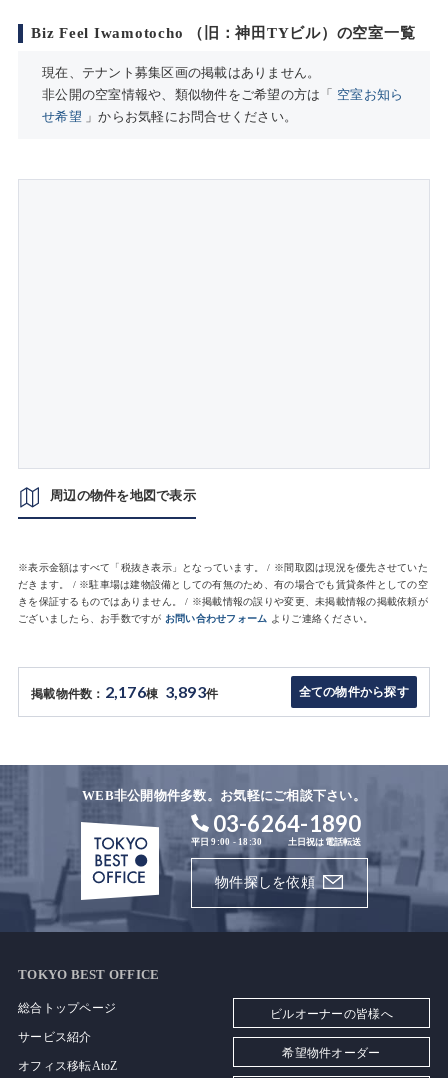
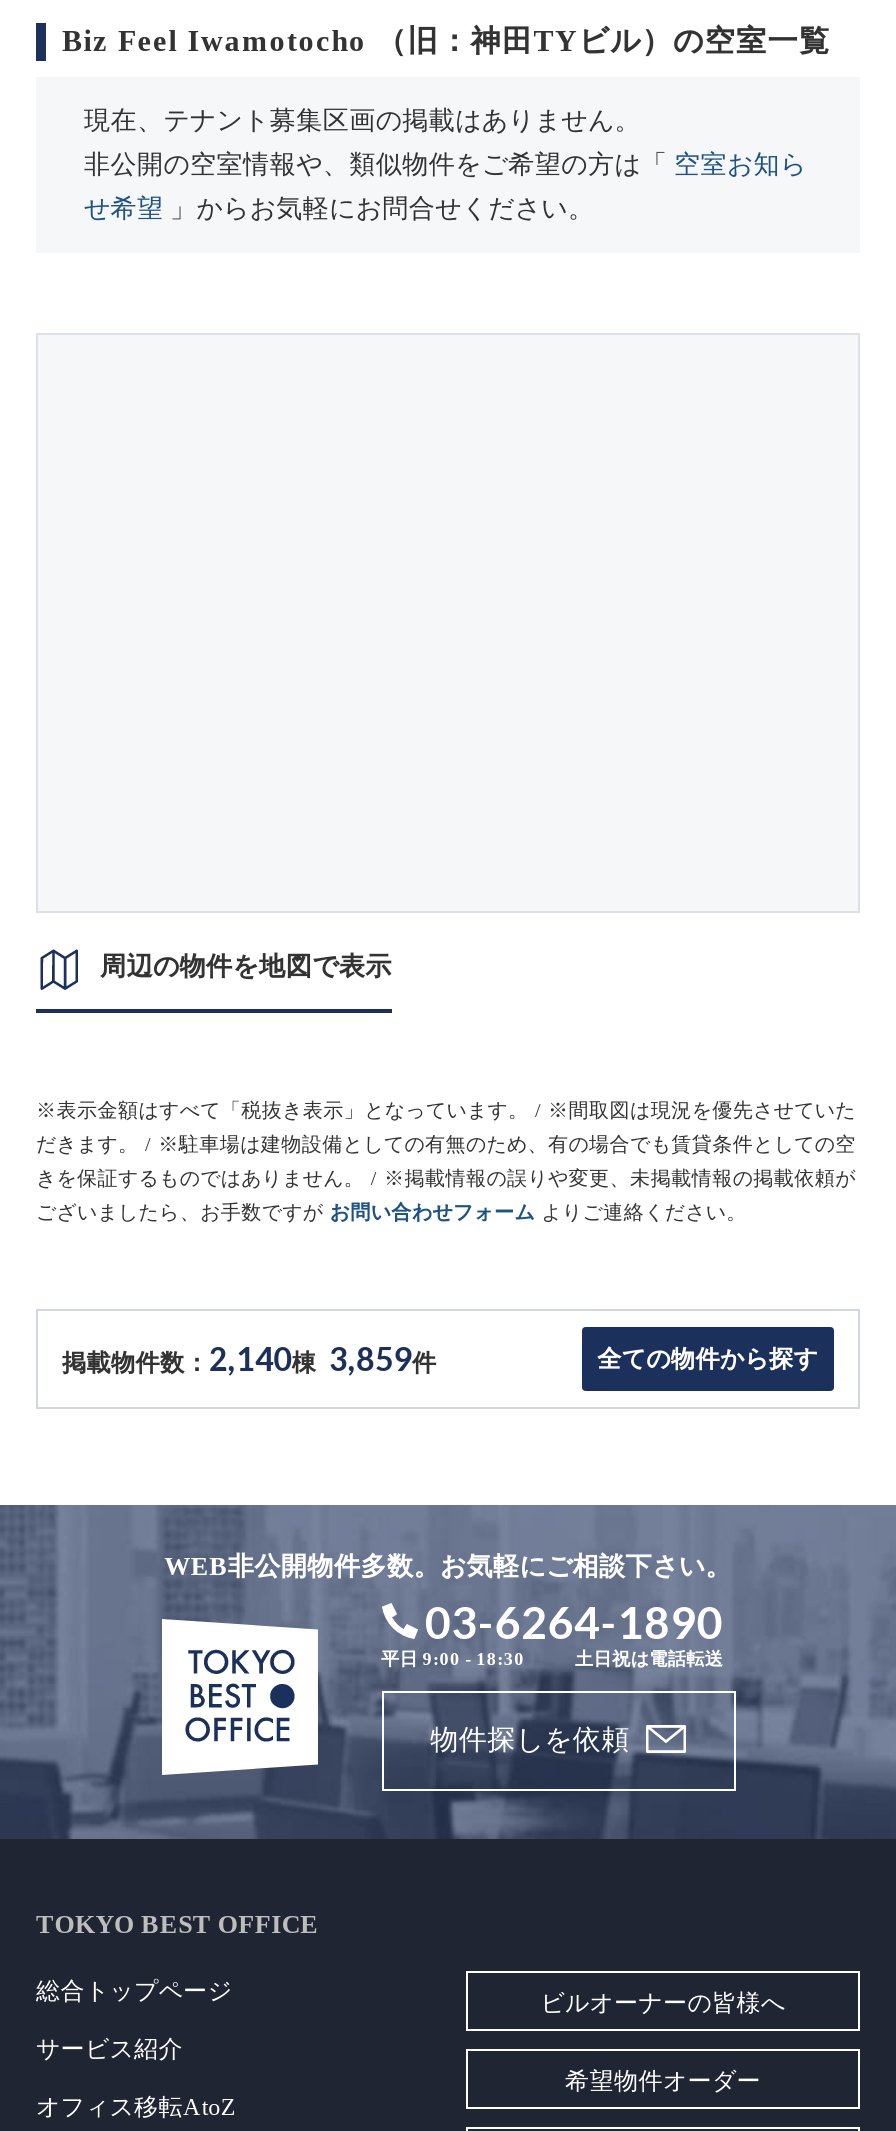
- 掲載物件数：2,176棟3,893件
+ 掲載物件数：2,140棟3,859件
